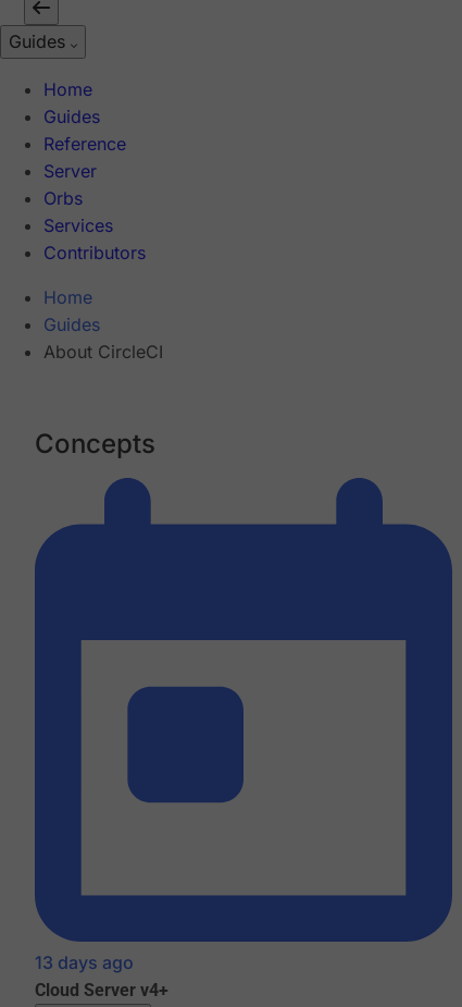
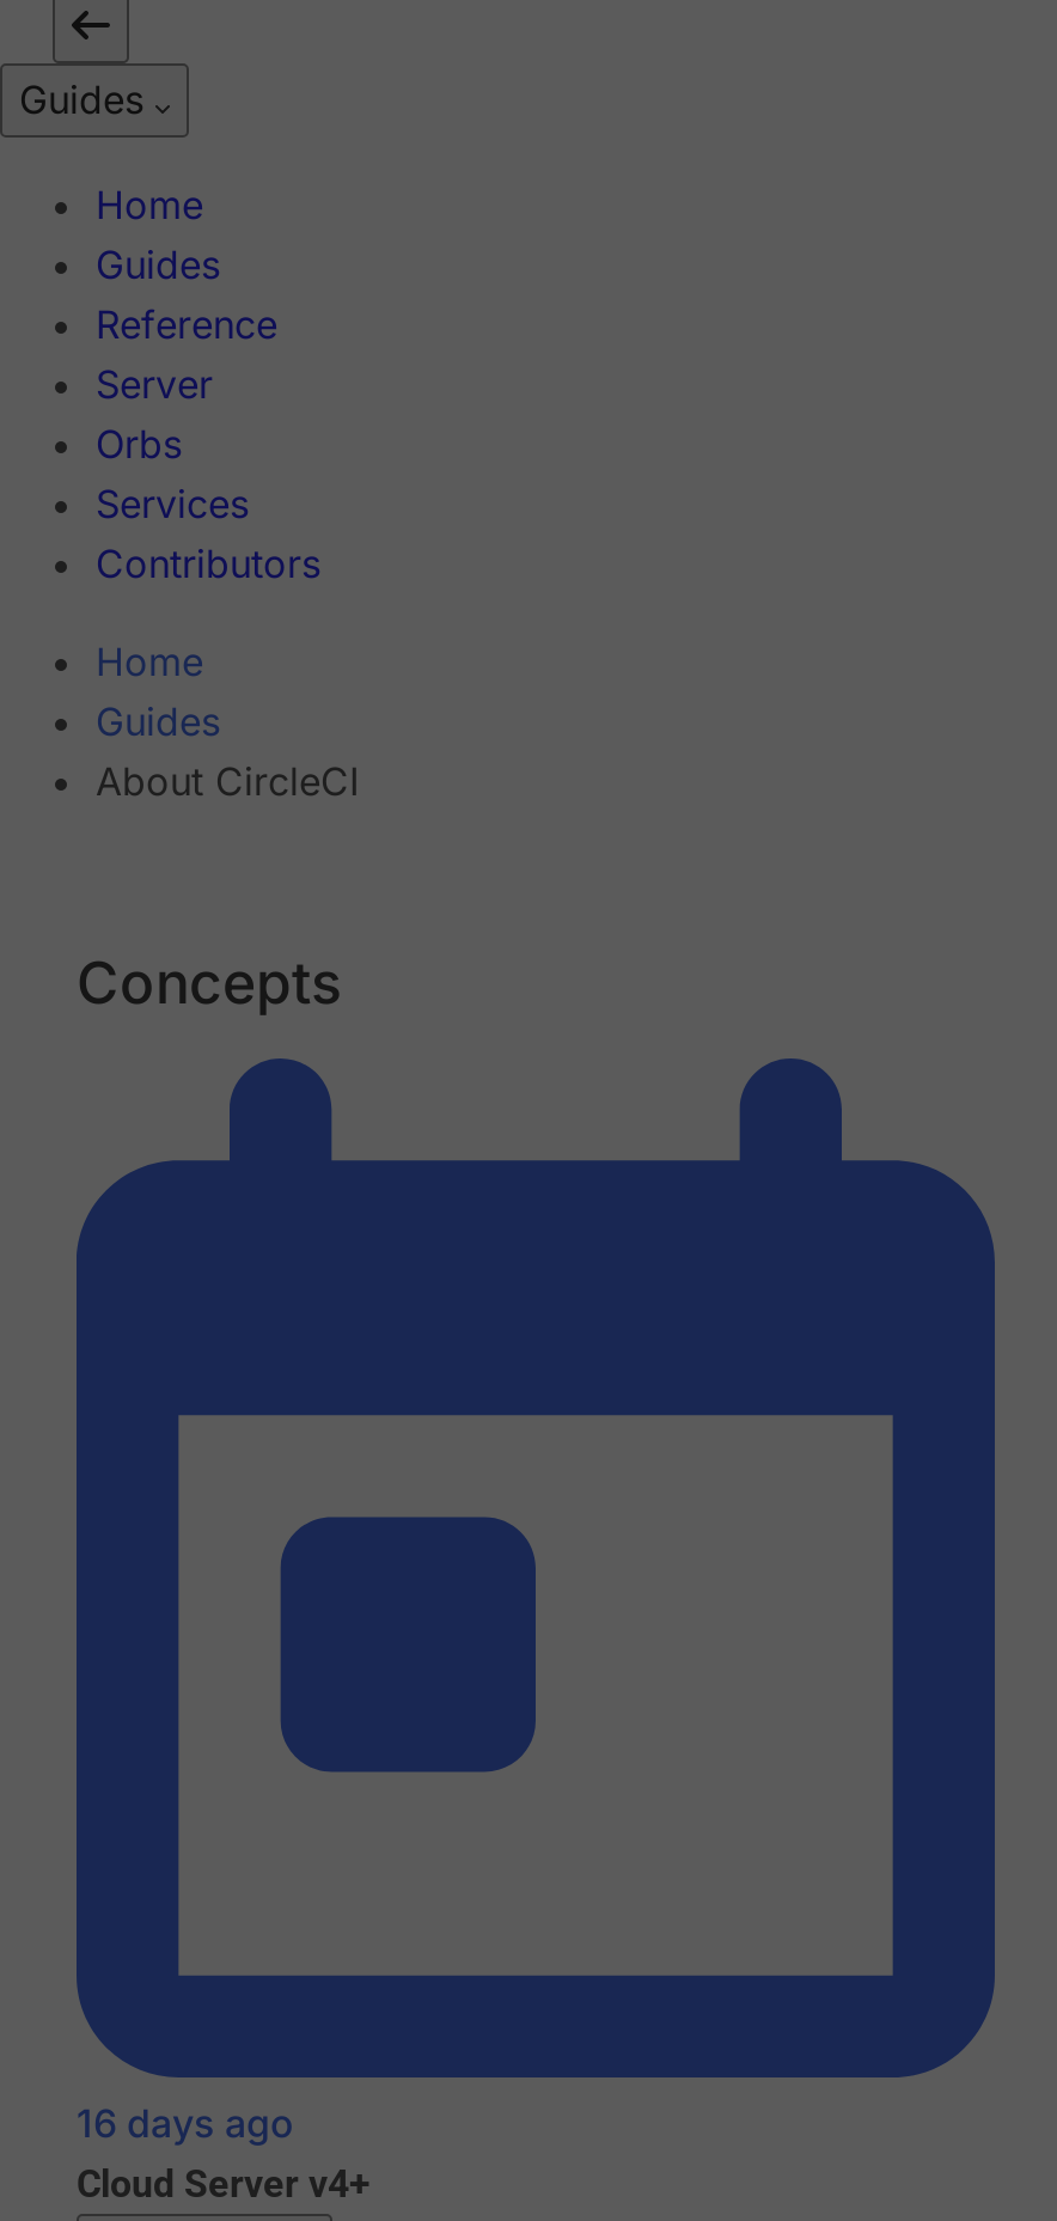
- 13 days ago
+ 16 days ago
